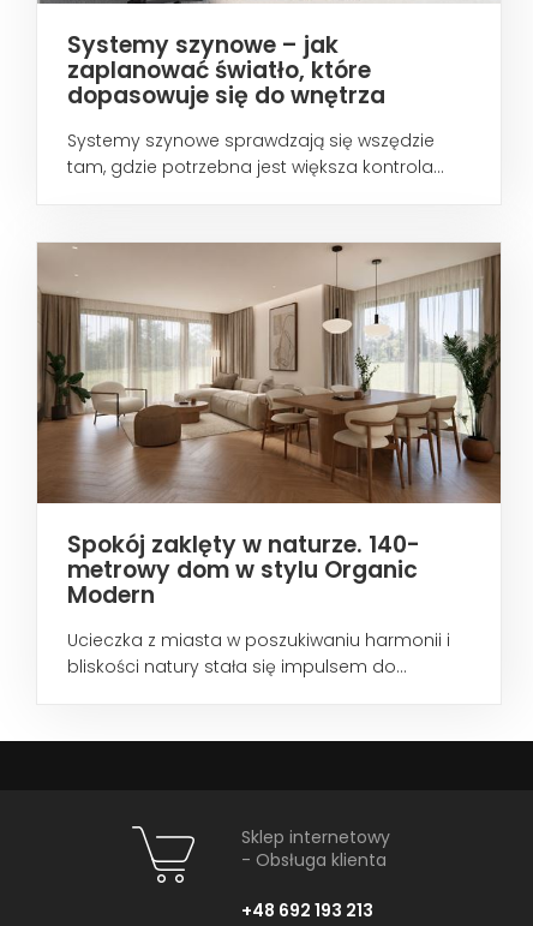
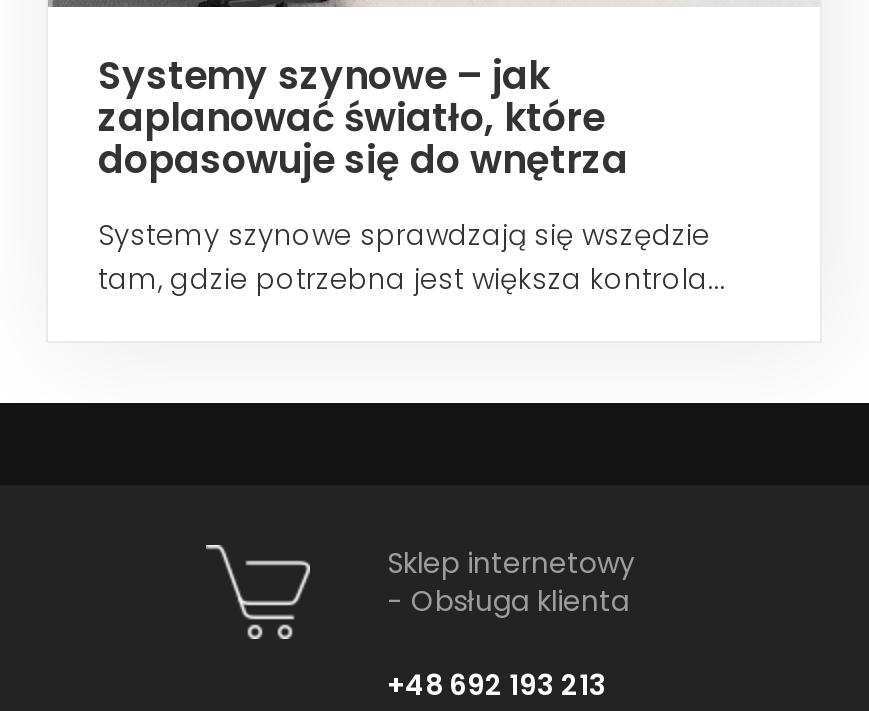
- [image]
- Spokój zaklęty w naturze. 140-
- metrowy dom w stylu Organic
- Modern
- Ucieczka z miasta w poszukiwaniu harmonii i
- bliskości natury stała się impulsem do...
